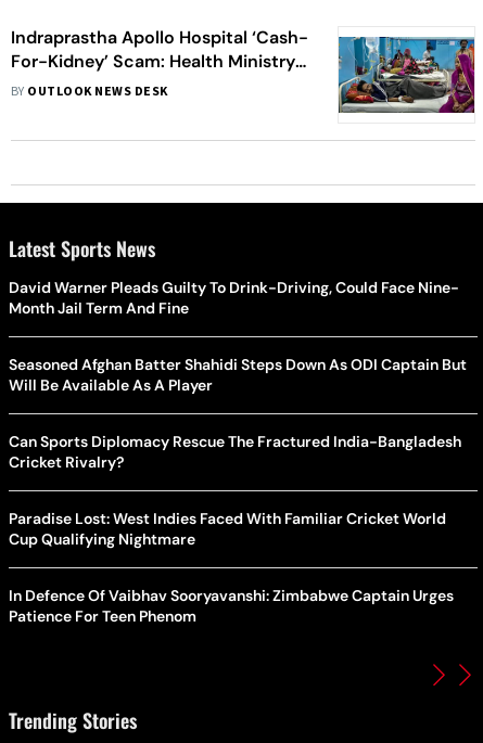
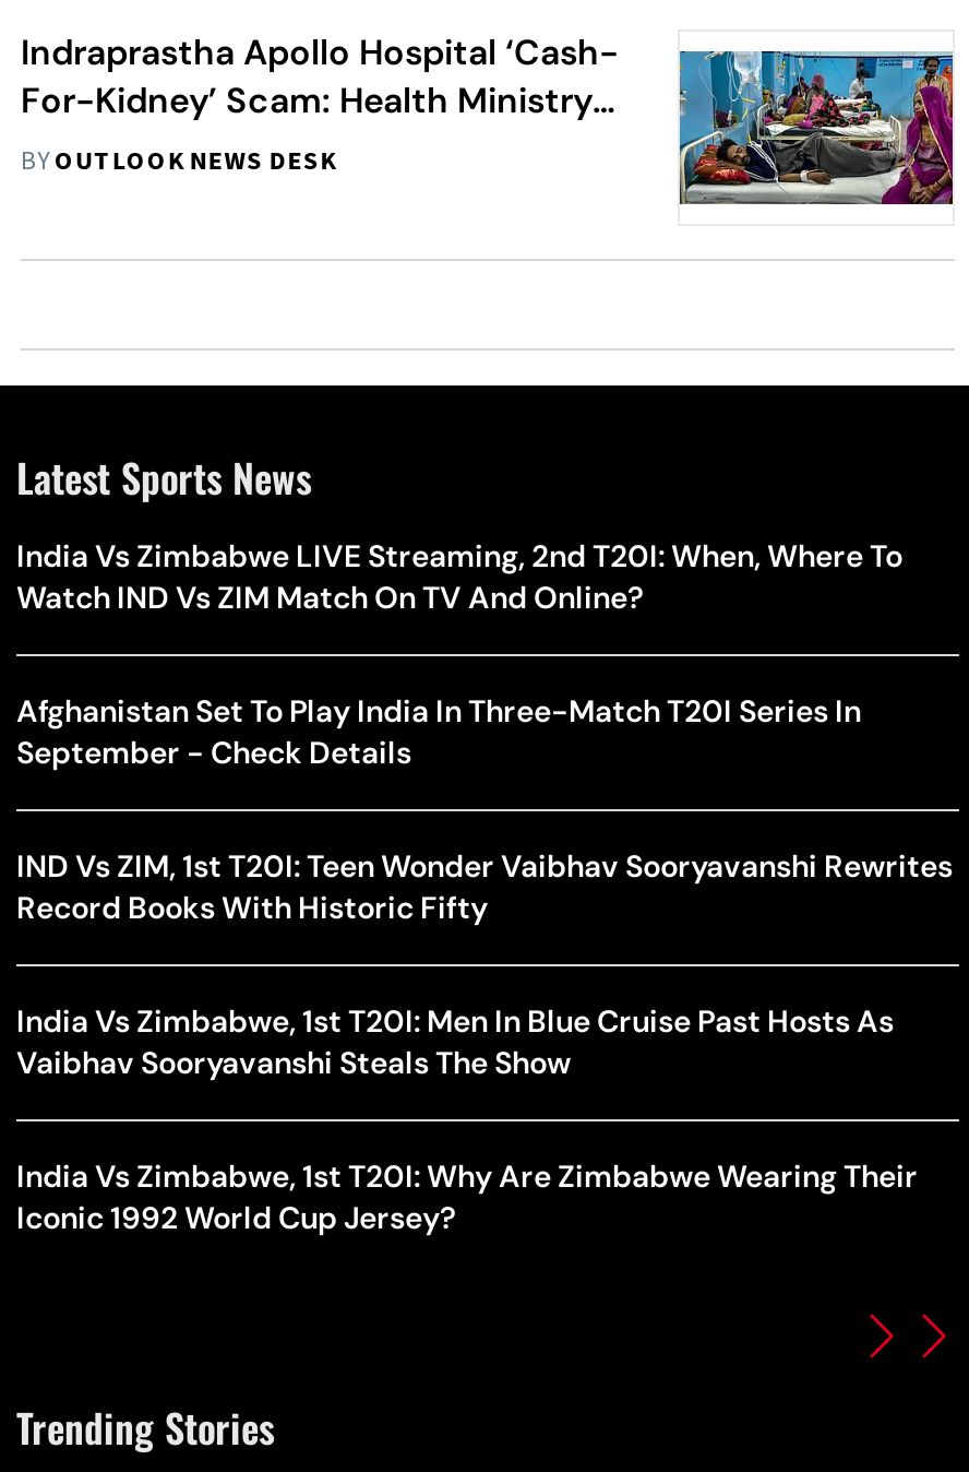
- David Warner Pleads Guilty To Drink-Driving, Could Face Nine-
- Month Jail Term And Fine
+ India Vs Zimbabwe LIVE Streaming, 2nd T20I: When, Where To
+ Watch IND Vs ZIM Match On TV And Online?

- Seasoned Afghan Batter Shahidi Steps Down As ODI Captain But
- Will Be Available As A Player
+ Afghanistan Set To Play India In Three-Match T20I Series In
+ September - Check Details

- Can Sports Diplomacy Rescue The Fractured India-Bangladesh
- Cricket Rivalry?
+ IND Vs ZIM, 1st T20I: Teen Wonder Vaibhav Sooryavanshi Rewrites
+ Record Books With Historic Fifty

- Paradise Lost: West Indies Faced With Familiar Cricket World
- Cup Qualifying Nightmare
+ India Vs Zimbabwe, 1st T20I: Men In Blue Cruise Past Hosts As
+ Vaibhav Sooryavanshi Steals The Show

- In Defence Of Vaibhav Sooryavanshi: Zimbabwe Captain Urges
- Patience For Teen Phenom
+ India Vs Zimbabwe, 1st T20I: Why Are Zimbabwe Wearing Their
+ Iconic 1992 World Cup Jersey?
